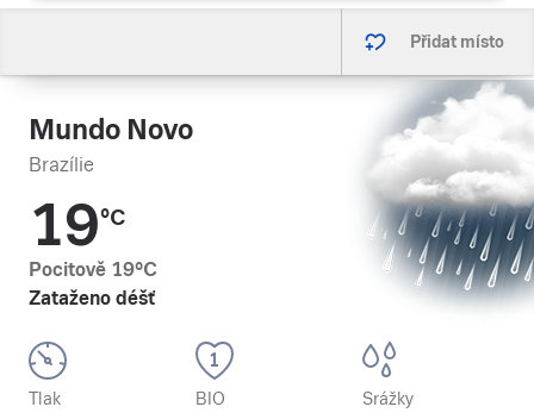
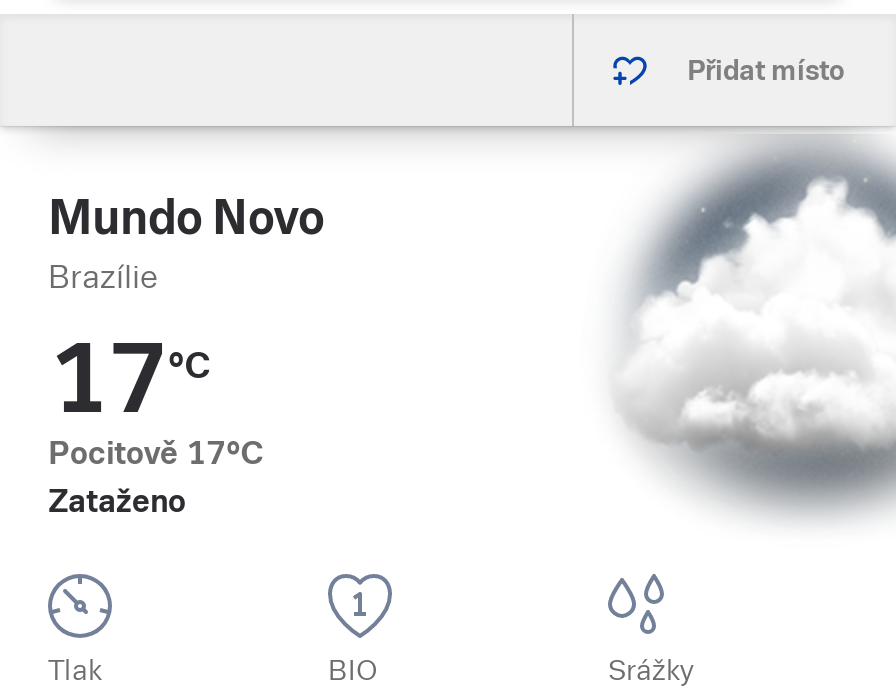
- [image]
+ [image]

- 19°C
- Pocitově 19°C
- Zataženo déšť
+ 17°C
+ Pocitově 17°C
+ Zataženo
